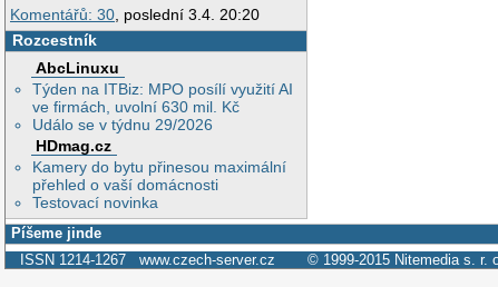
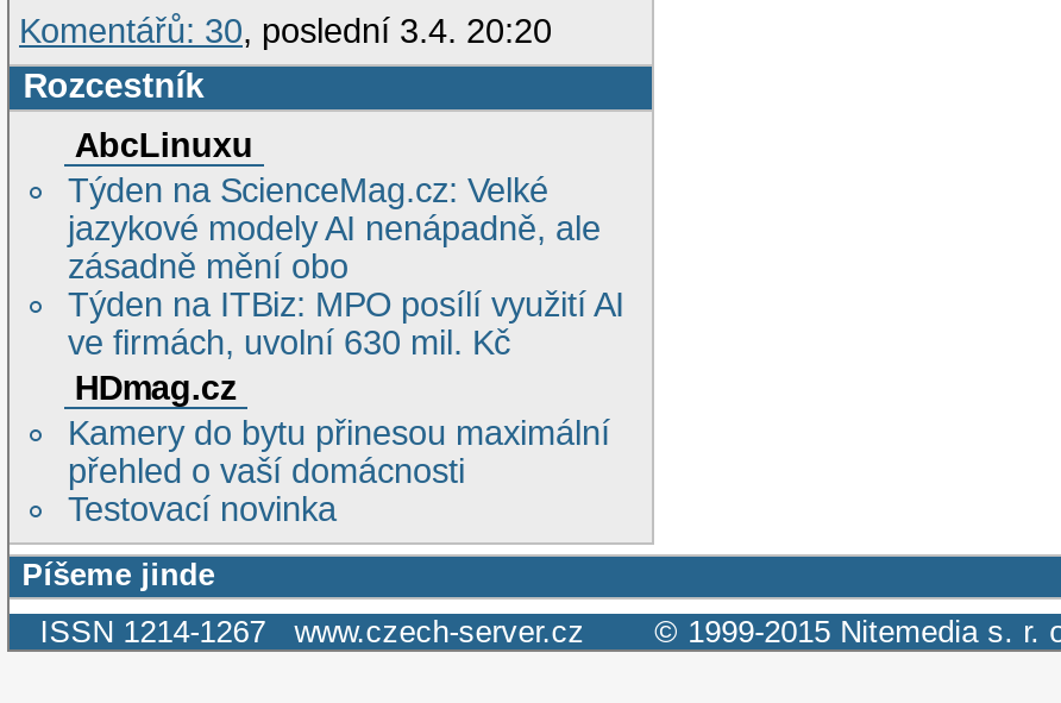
+ Týden na ScienceMag.cz: Velké
+ jazykové modely AI nenápadně, ale
+ zásadně mění obo

moved down: Týden na ITBiz: MPO posílí využití AI | ve firmách, uvolní 630 mil. Kč

- Událo se v týdnu 29/2026
